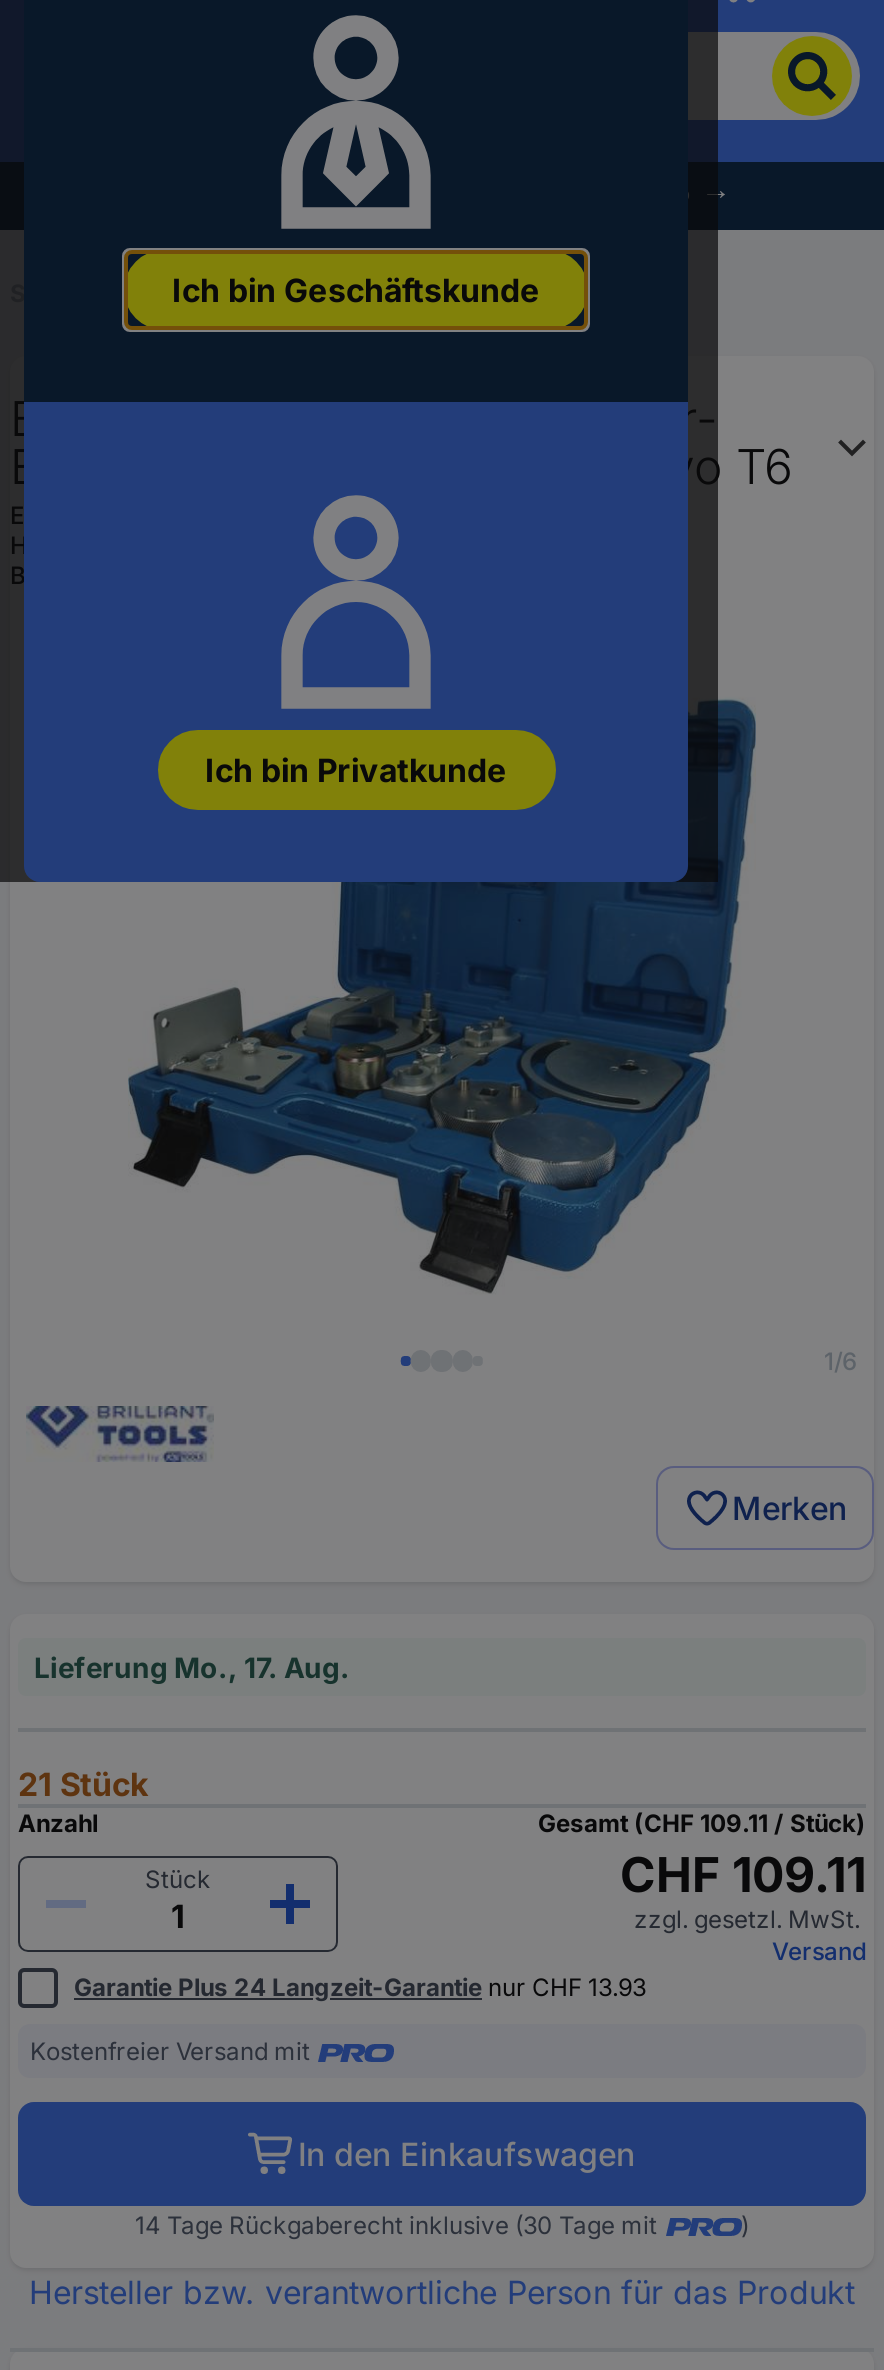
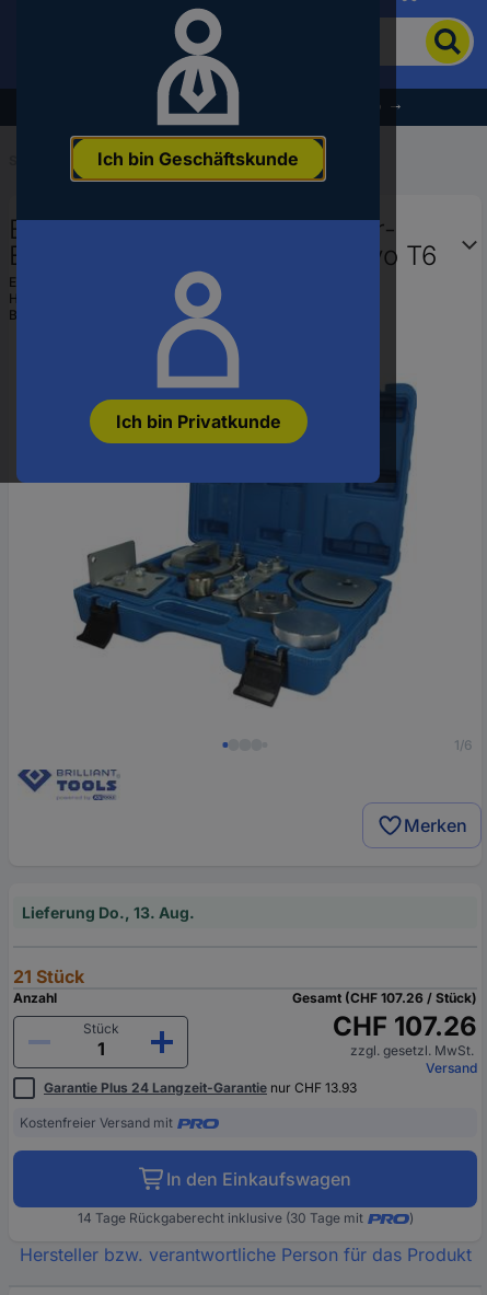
- Lieferung Mo., 17. Aug.
+ Lieferung Do., 13. Aug.

- Gesamt (CHF 109.11 / Stück)
+ Gesamt (CHF 107.26 / Stück)

- CHF 109.11
+ CHF 107.26
